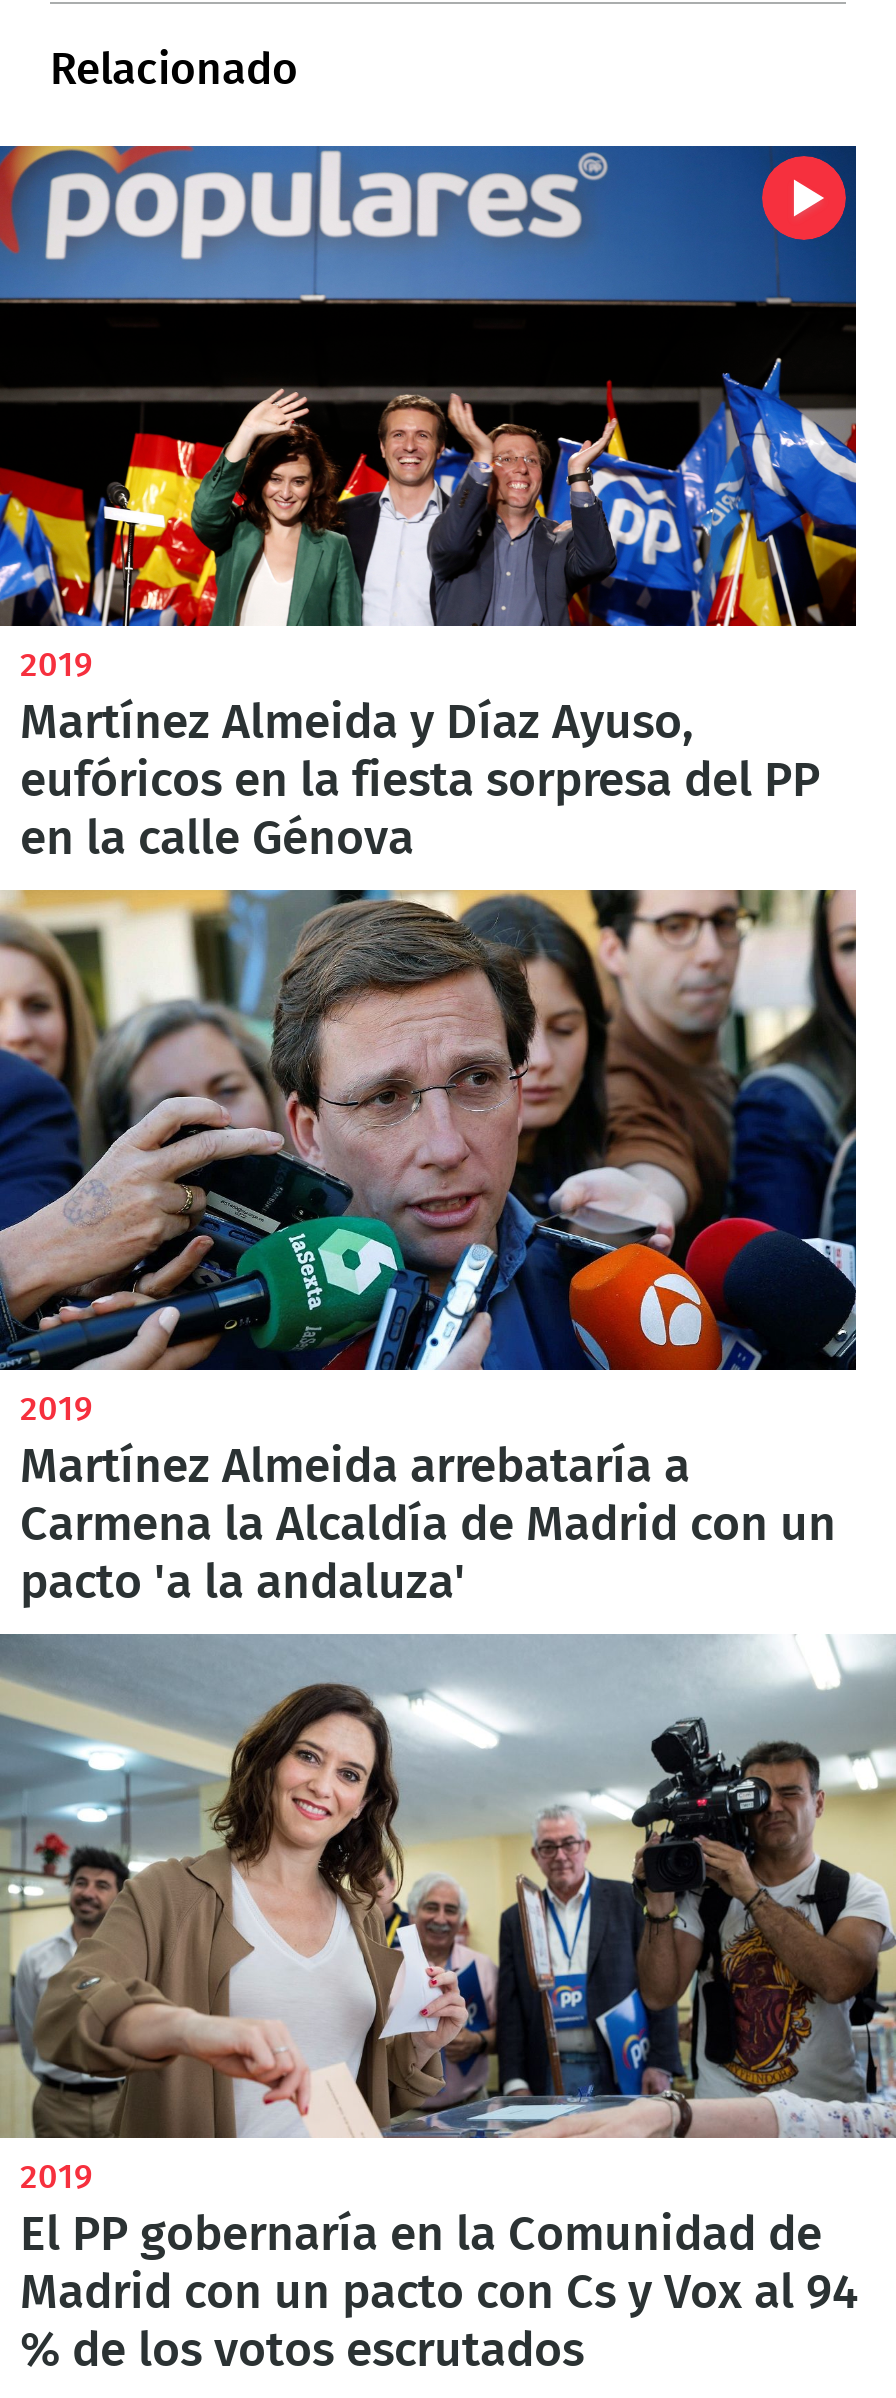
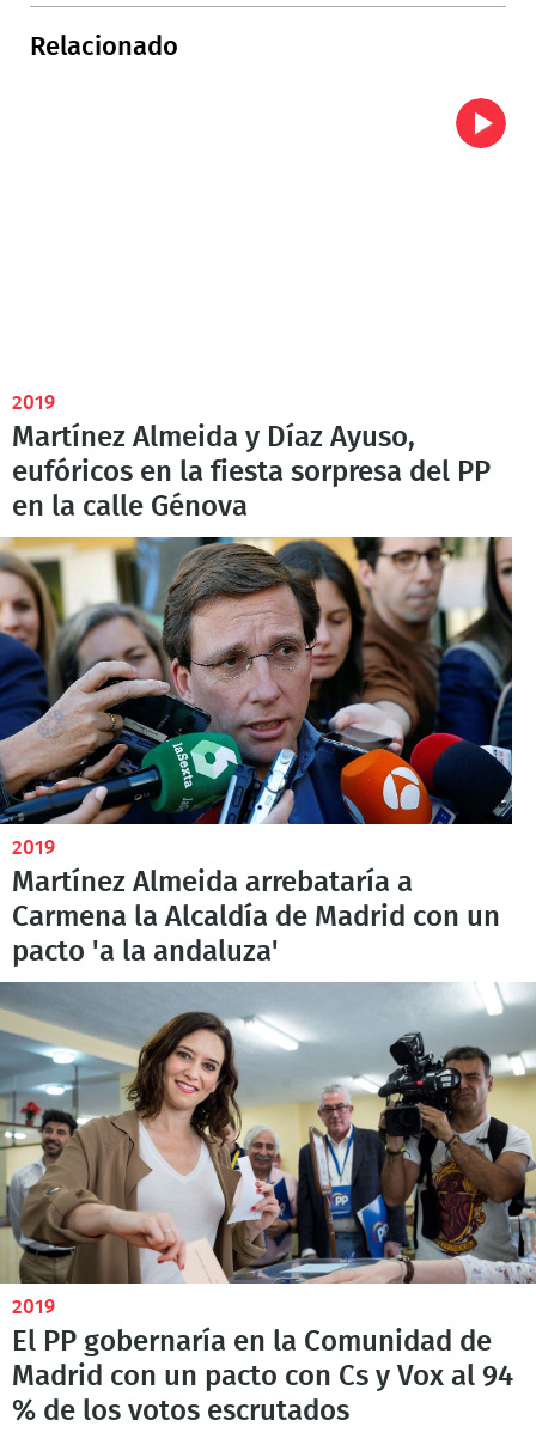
- [image]
